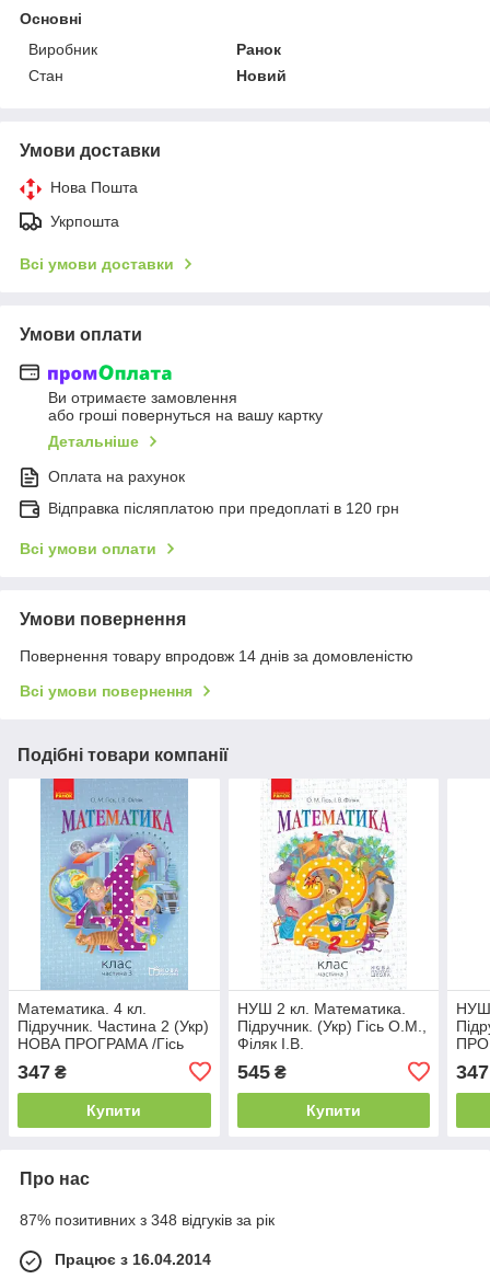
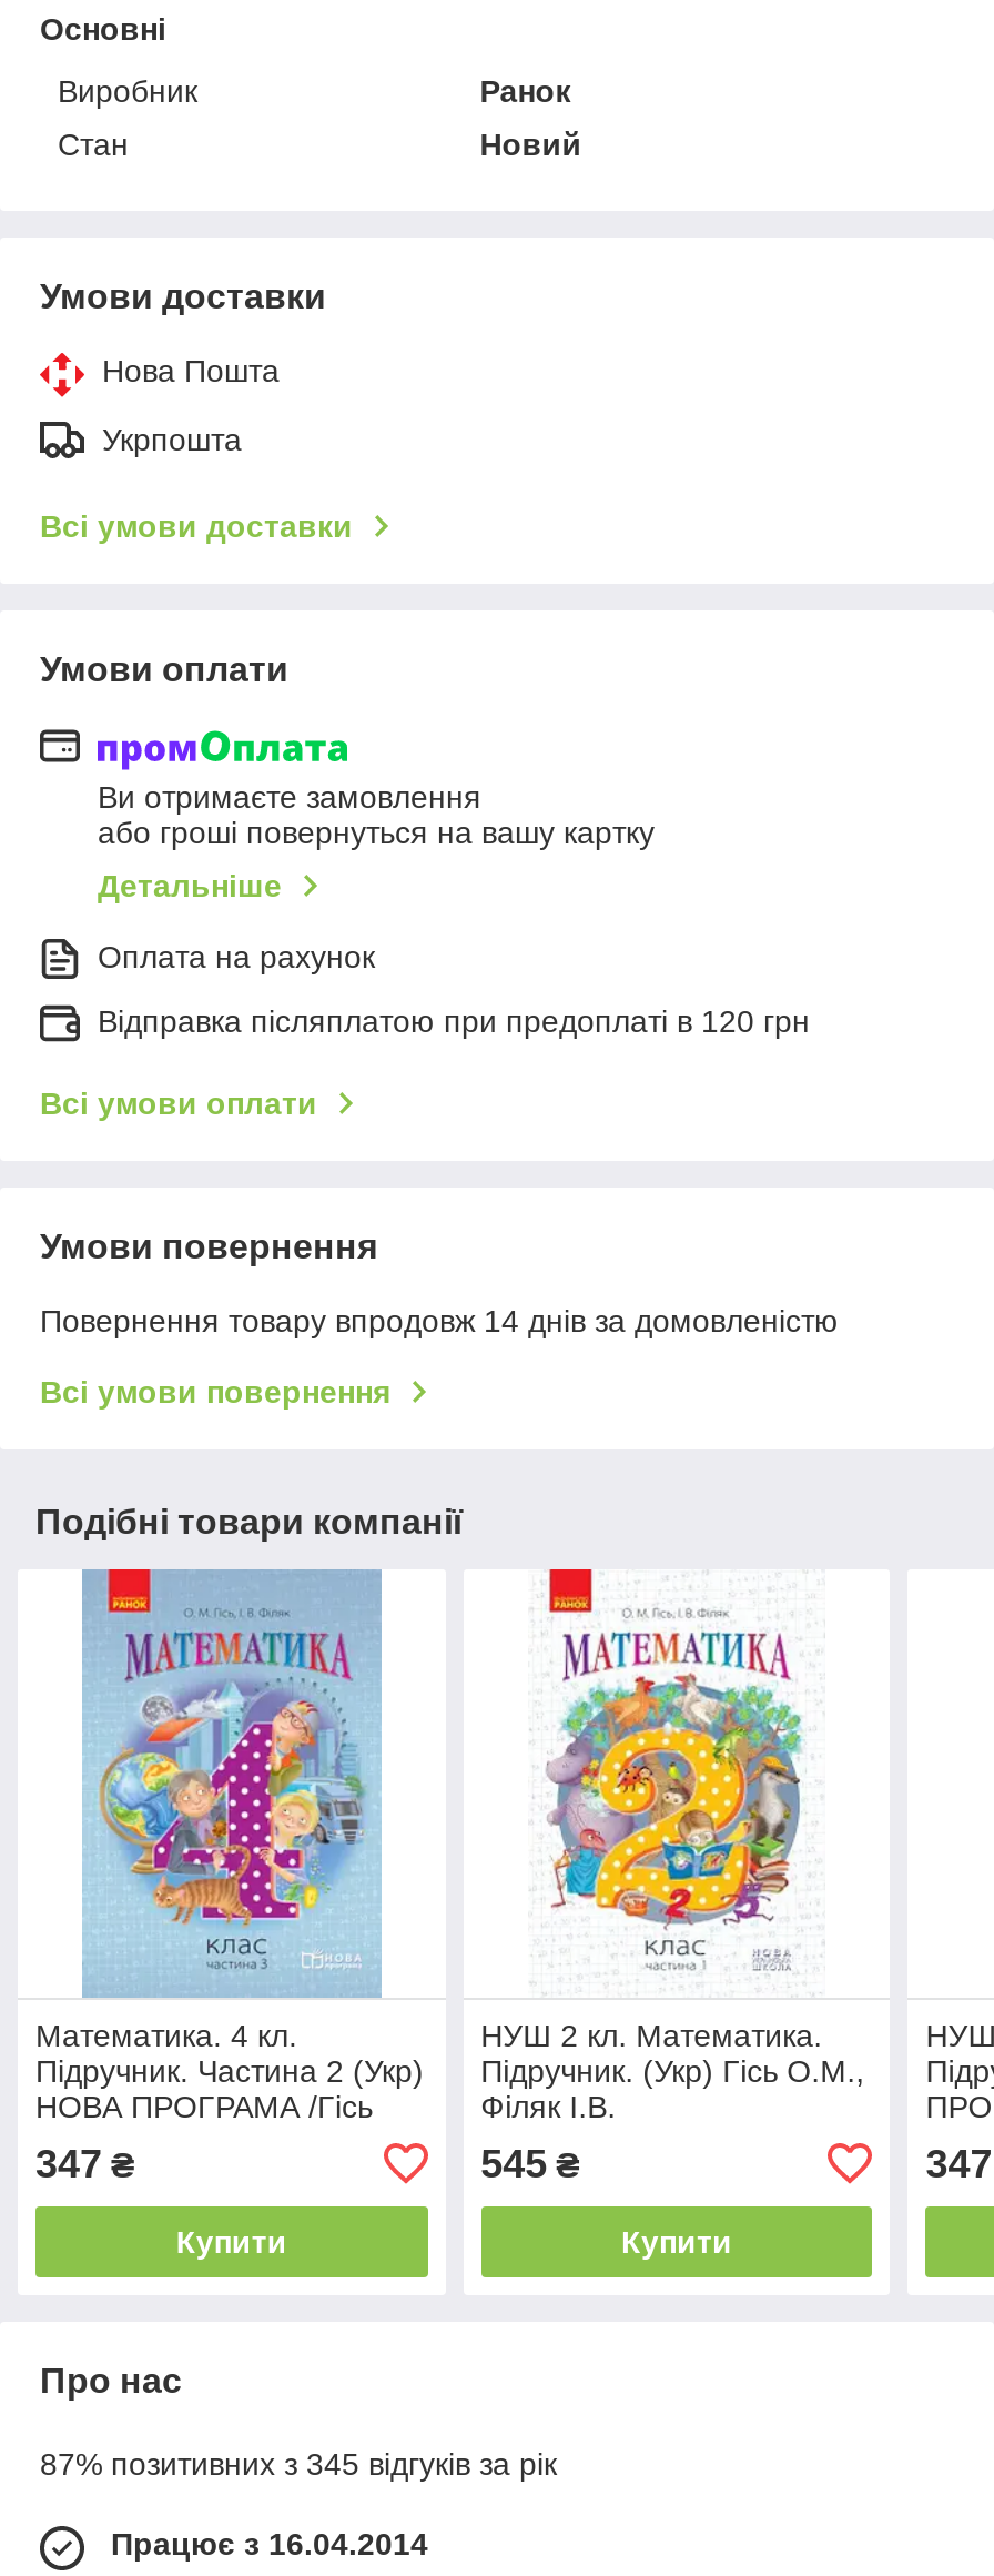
- 87% позитивних з 348 відгуків за рік
+ 87% позитивних з 345 відгуків за рік
